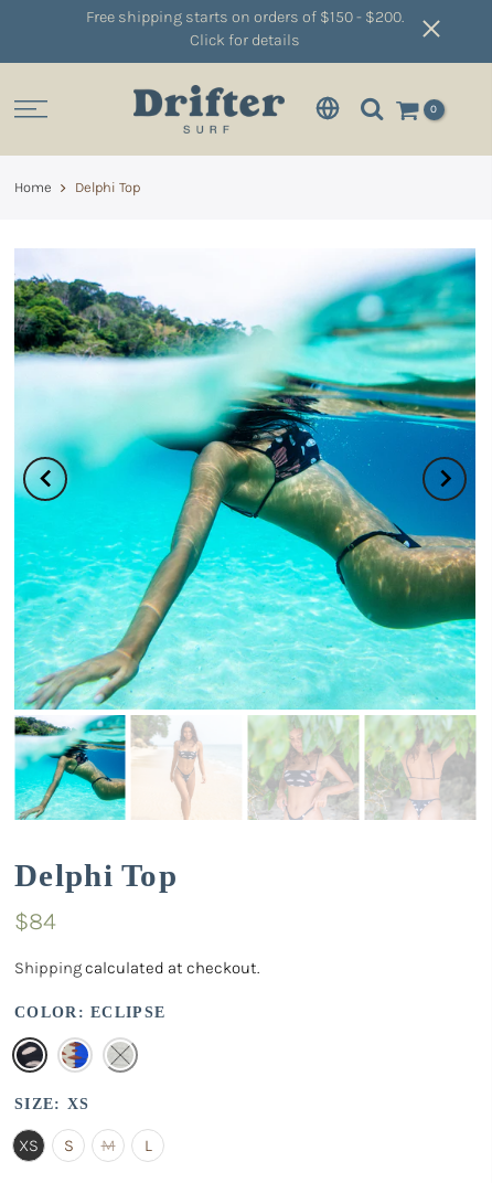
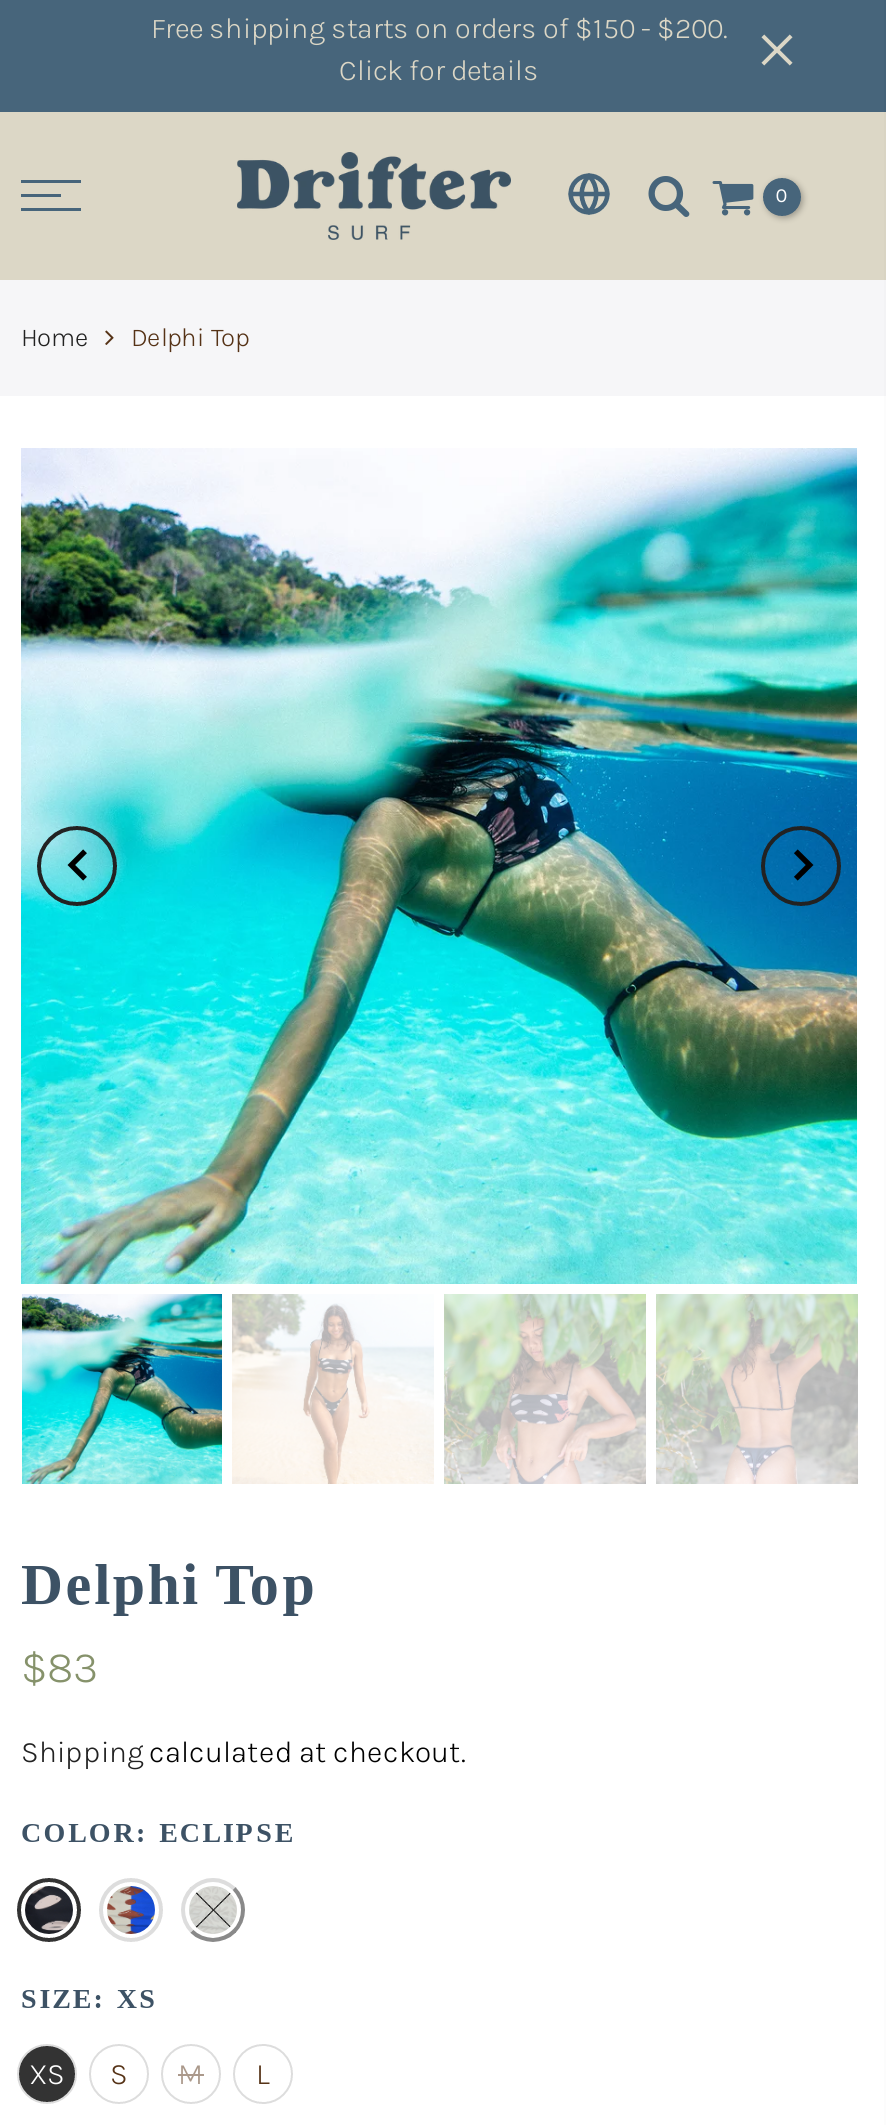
- $84
+ $83
